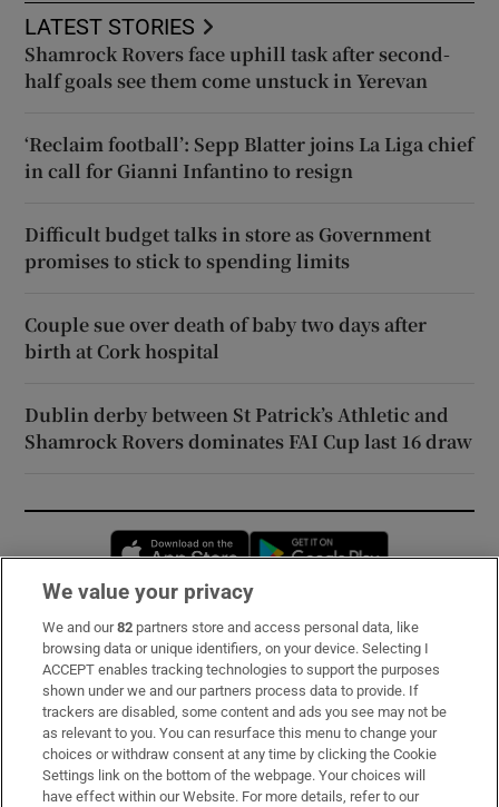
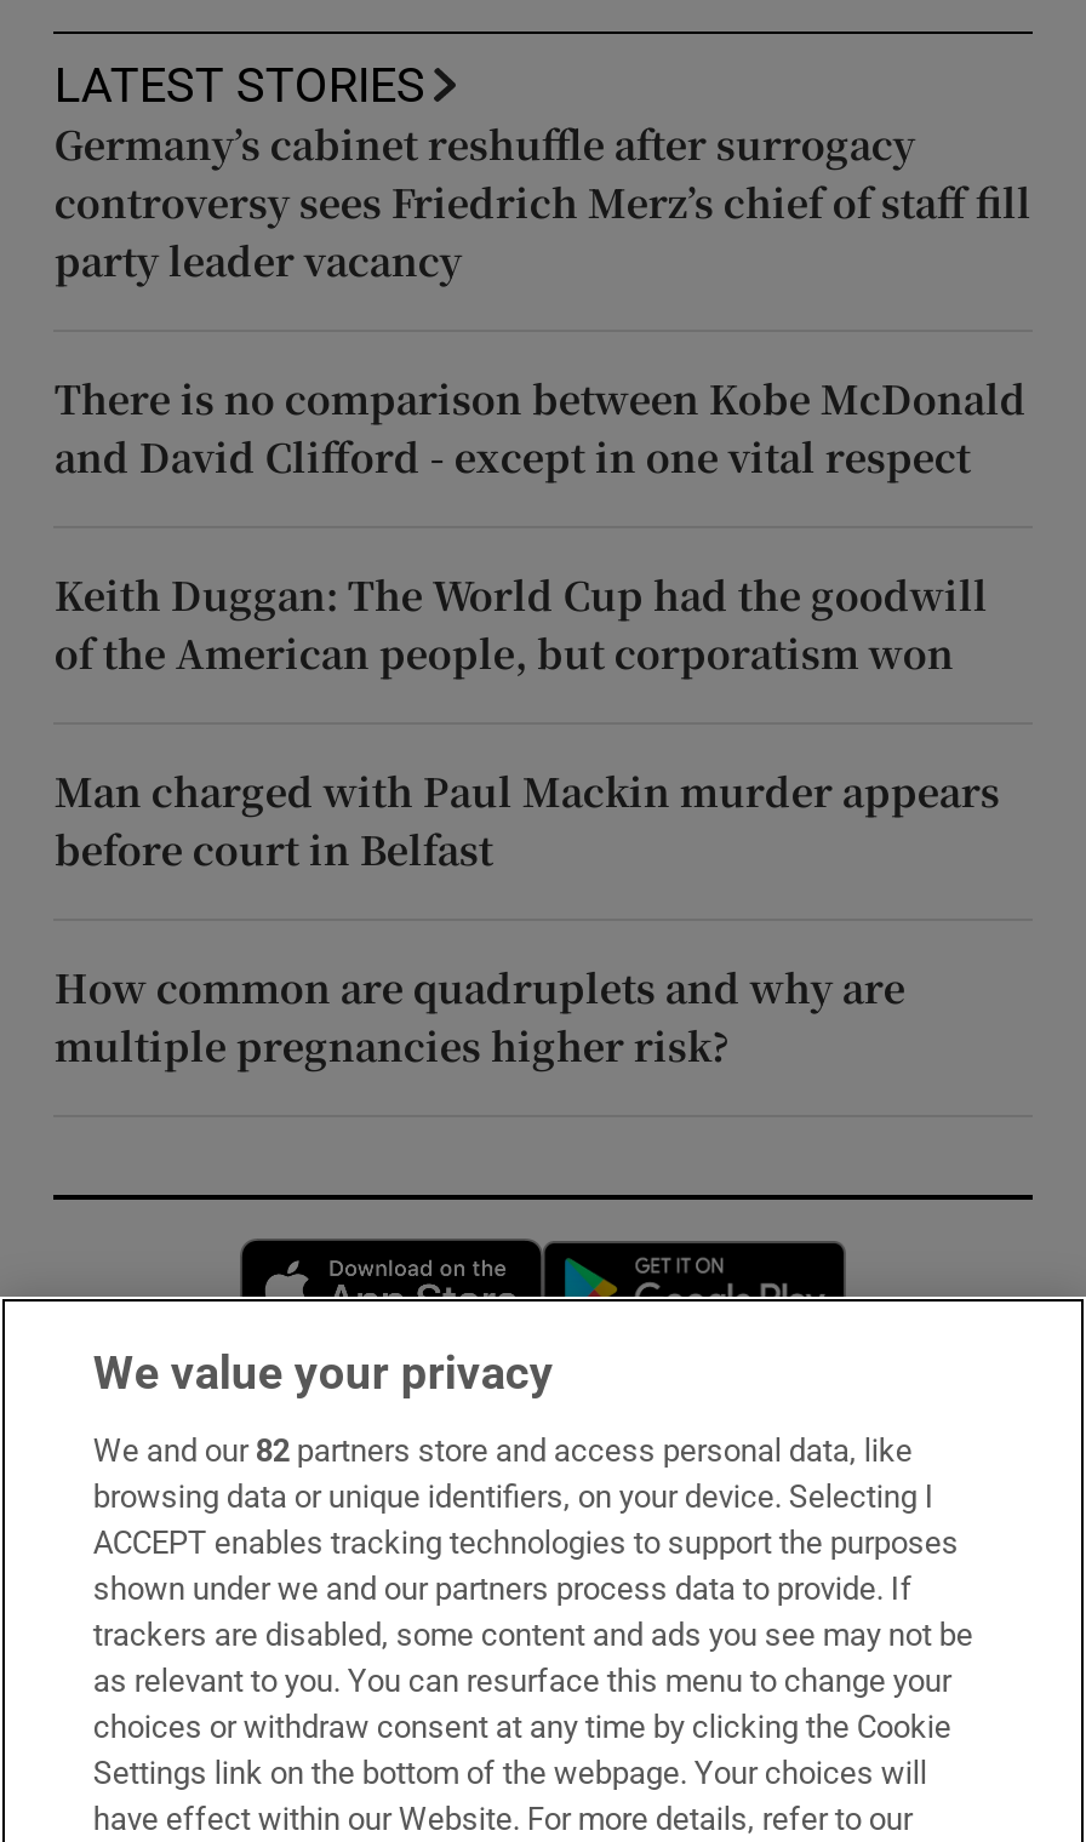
- Shamrock Rovers face uphill task after second-
- half goals see them come unstuck in Yerevan
+ Germany’s cabinet reshuffle after surrogacy
+ controversy sees Friedrich Merz’s chief of staff fill
+ party leader vacancy

- ‘Reclaim football’: Sepp Blatter joins La Liga chief
- in call for Gianni Infantino to resign
+ There is no comparison between Kobe McDonald
+ and David Clifford - except in one vital respect

- Difficult budget talks in store as Government
- promises to stick to spending limits
+ Keith Duggan: The World Cup had the goodwill
+ of the American people, but corporatism won

- Couple sue over death of baby two days after
- birth at Cork hospital
+ Man charged with Paul Mackin murder appears
+ before court in Belfast

- Dublin derby between St Patrick’s Athletic and
- Shamrock Rovers dominates FAI Cup last 16 draw
+ How common are quadruplets and why are
+ multiple pregnancies higher risk?
